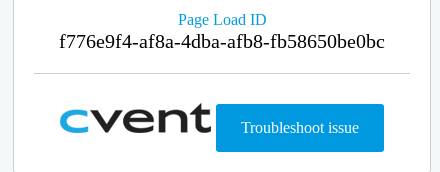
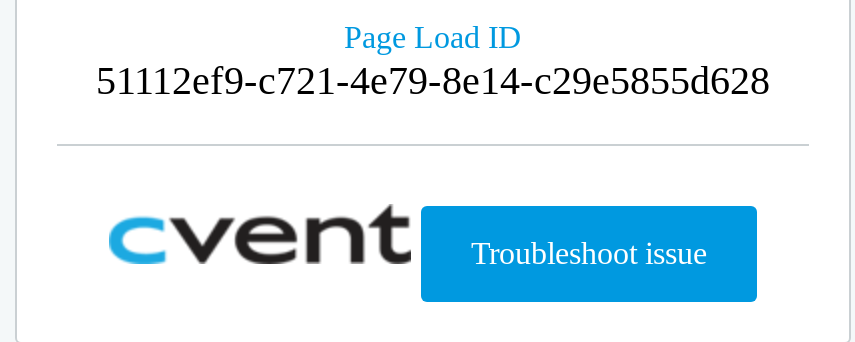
- f776e9f4-af8a-4dba-afb8-fb58650be0bc
+ 51112ef9-c721-4e79-8e14-c29e5855d628
